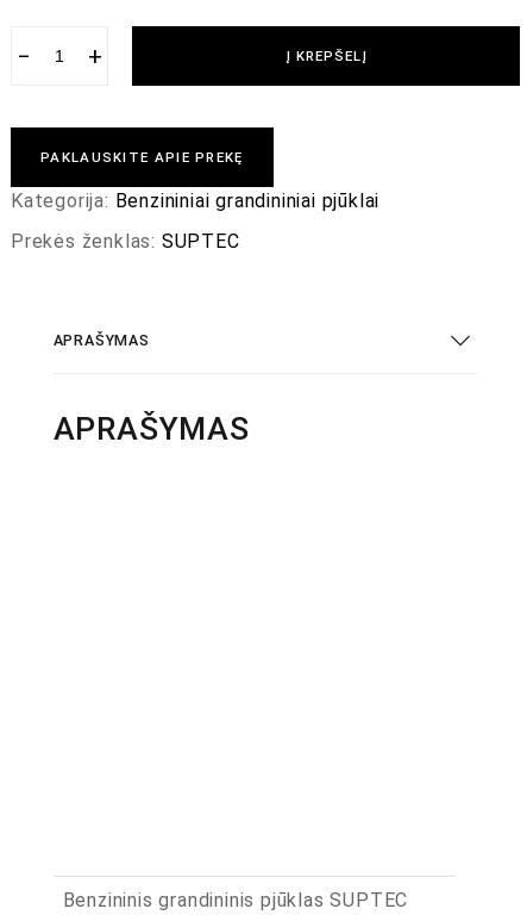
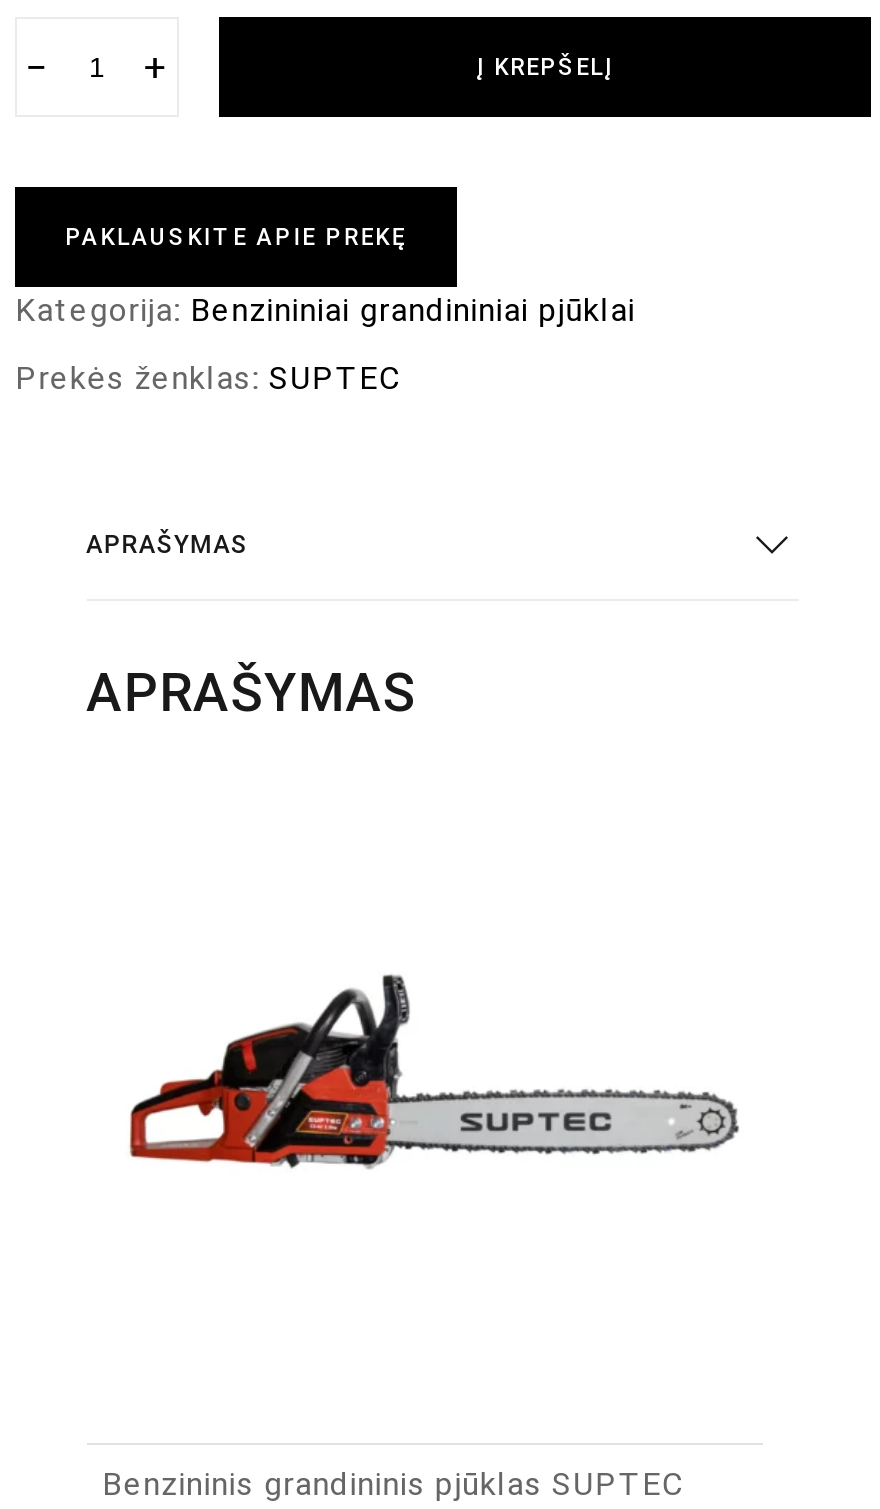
+ [image]
